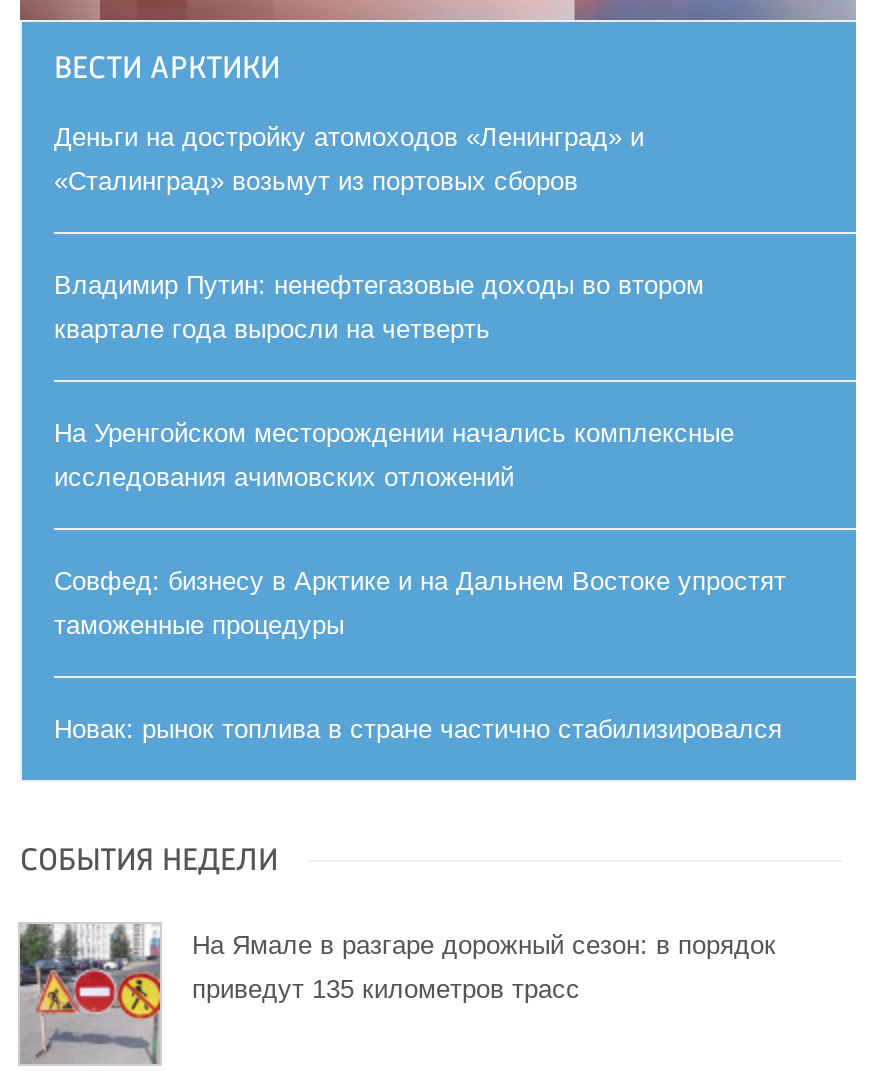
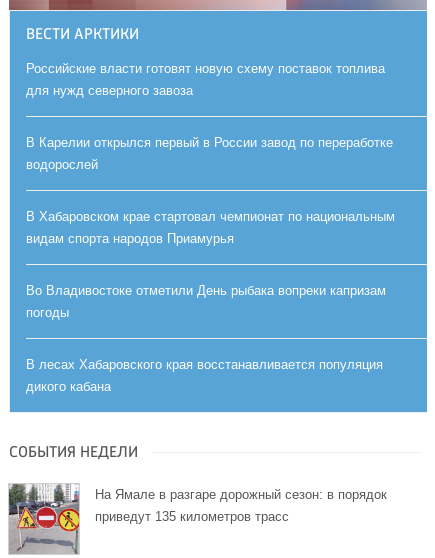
- Деньги на достройку атомоходов «Ленинград» и
- «Сталинград» возьмут из портовых сборов
- Владимир Путин: ненефтегазовые доходы во втором
- квартале года выросли на четверть
- На Уренгойском месторождении начались комплексные
- исследования ачимовских отложений
- Совфед: бизнесу в Арктике и на Дальнем Востоке упростят
- таможенные процедуры
- Новак: рынок топлива в стране частично стабилизировался
+ Российские власти готовят новую схему поставок топлива
+ для нужд северного завоза
+ В Карелии открылся первый в России завод по переработке
+ водорослей
+ В Хабаровском крае стартовал чемпионат по национальным
+ видам спорта народов Приамурья
+ Во Владивостоке отметили День рыбака вопреки капризам
+ погоды
+ В лесах Хабаровского края восстанавливается популяция
+ дикого кабана
